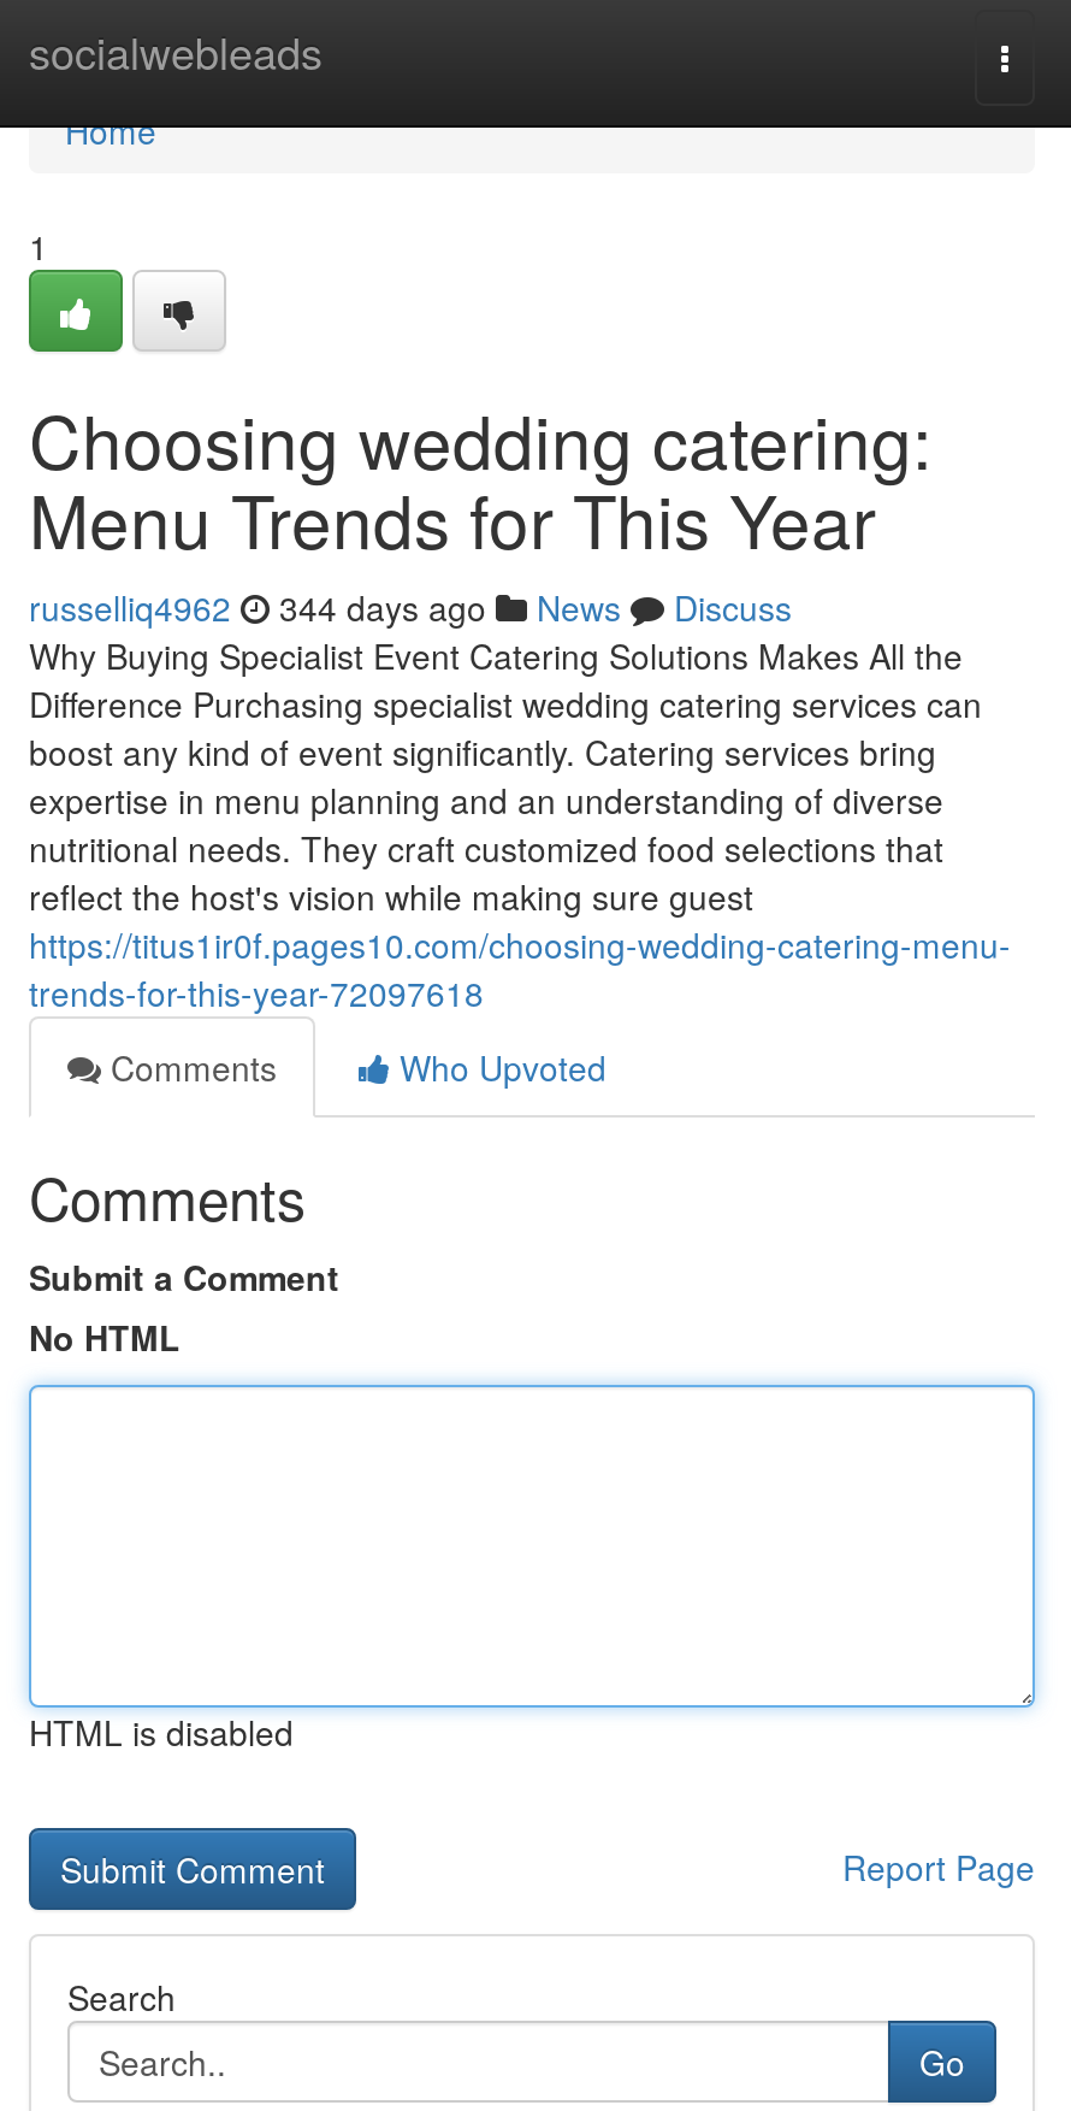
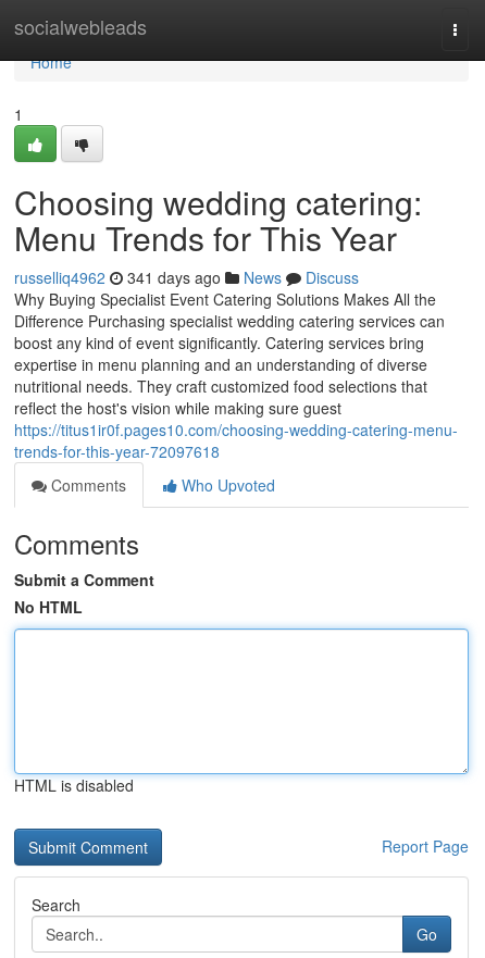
- russelliq4962 344 days ago News Discuss
+ russelliq4962 341 days ago News Discuss
